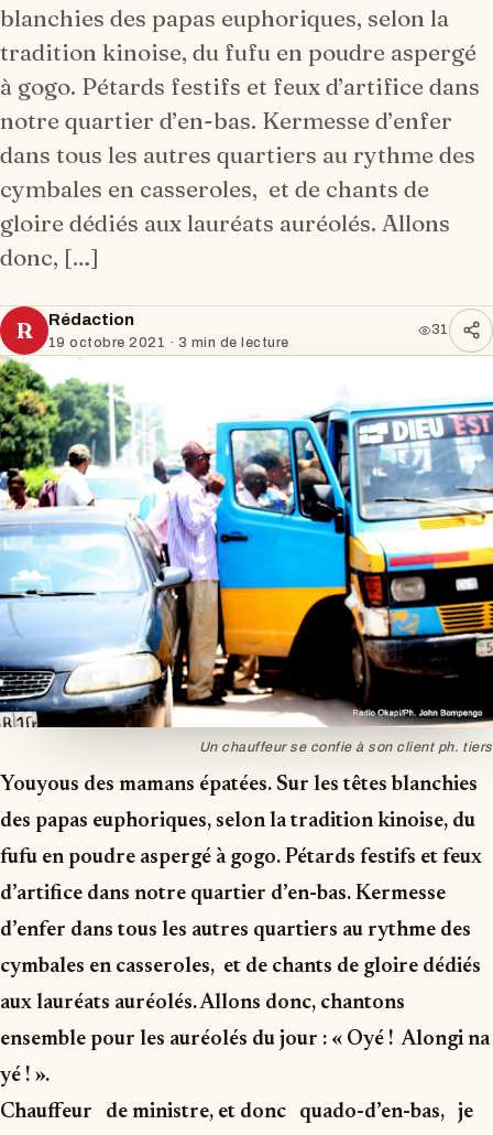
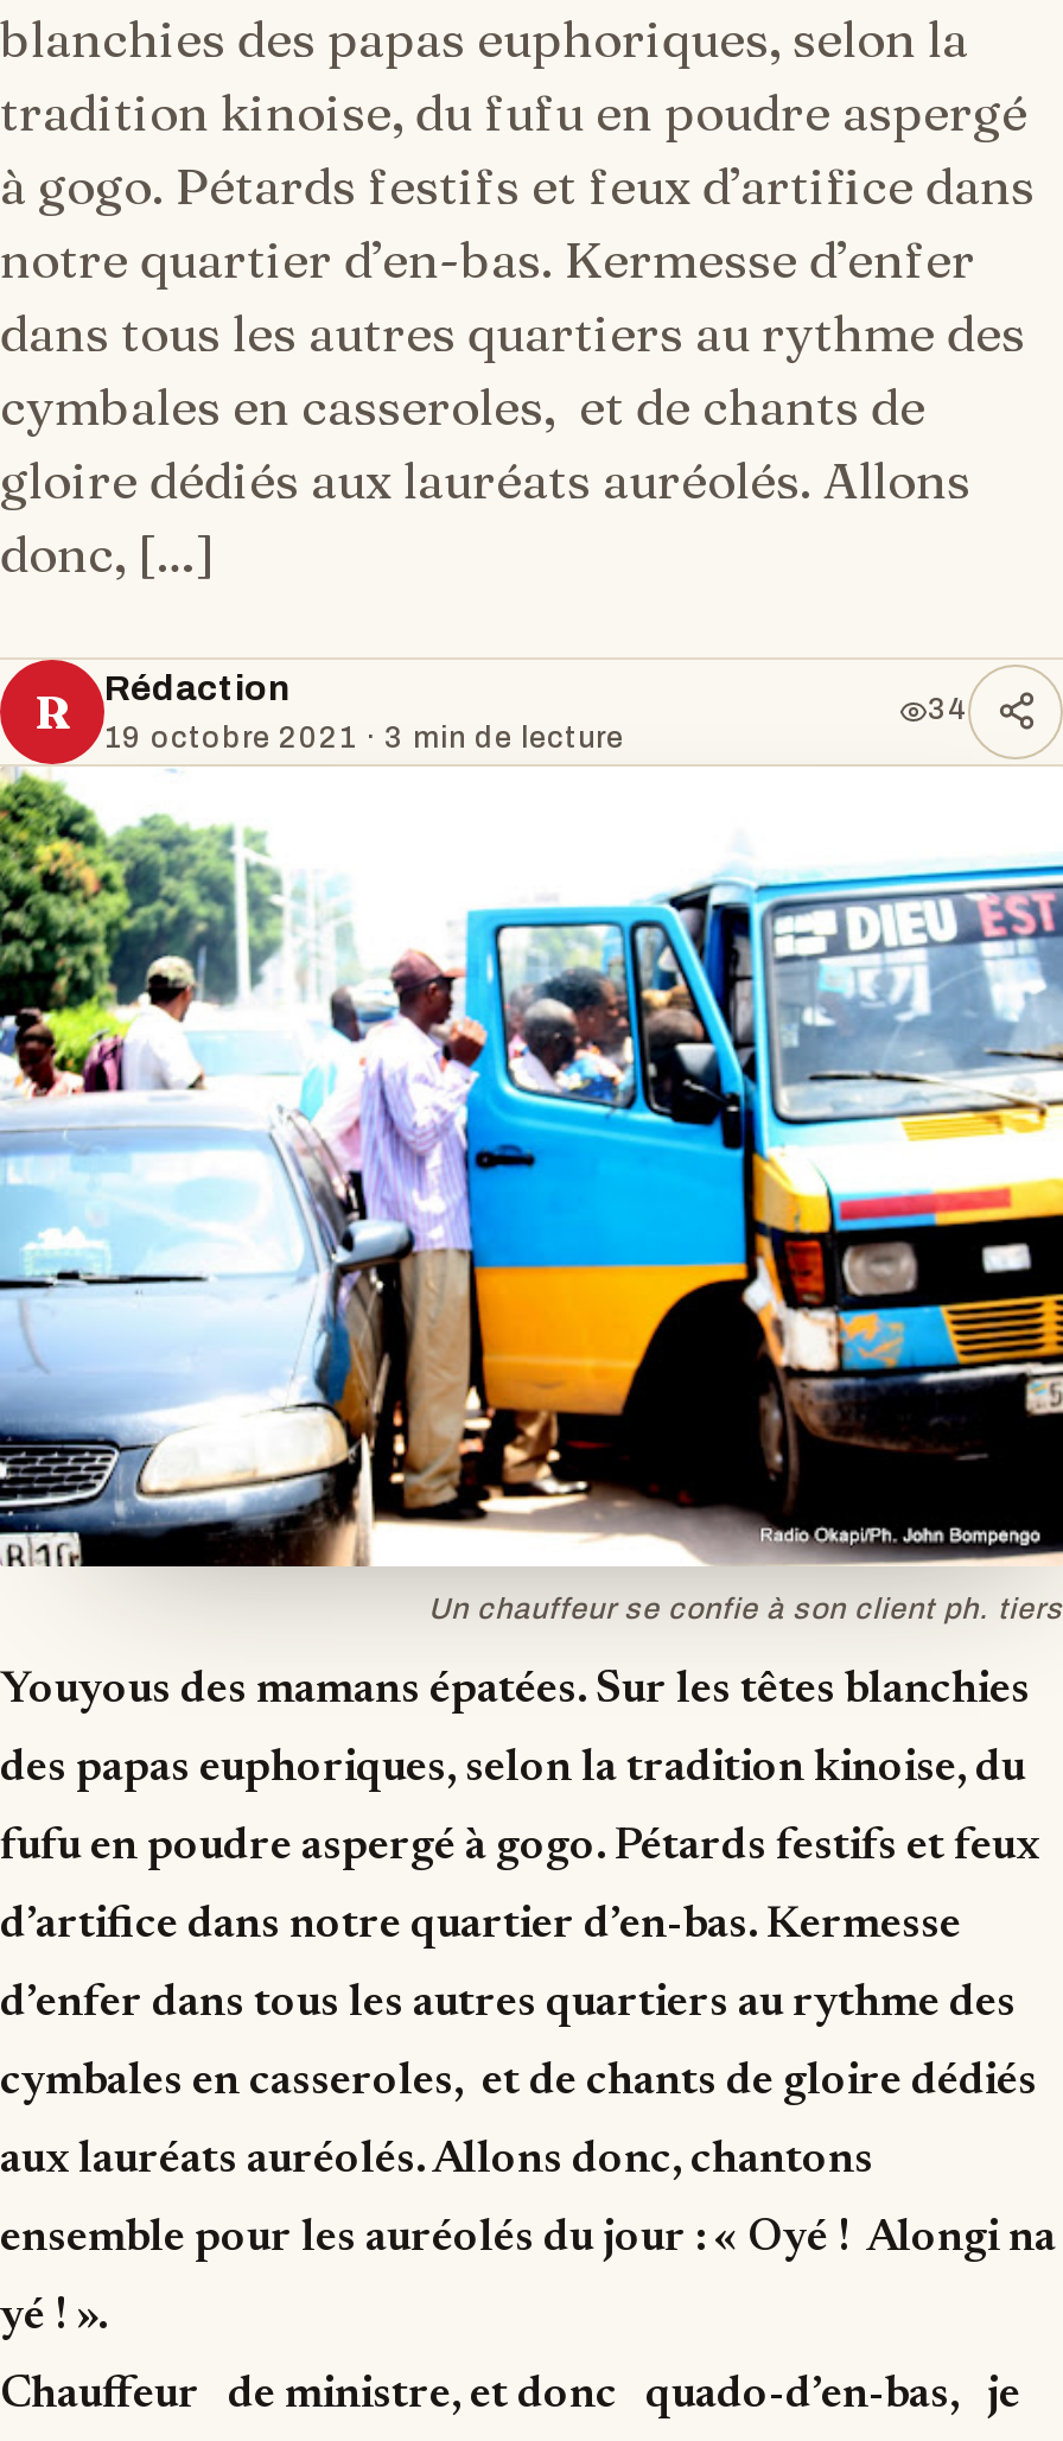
- 31
+ 34
